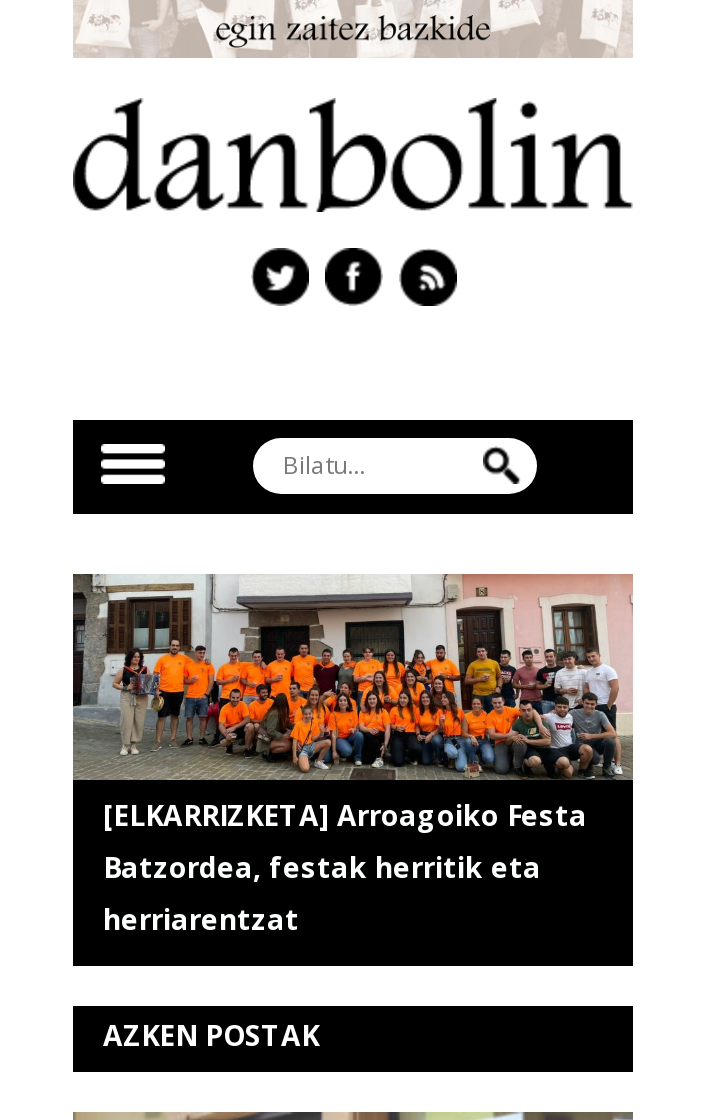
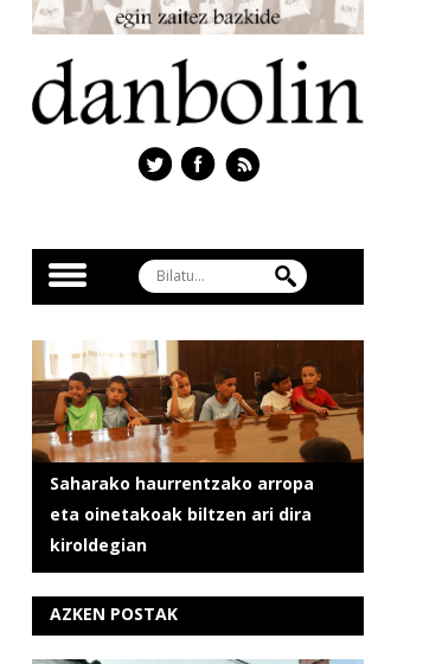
- [image]
- [ELKARRIZKETA] Arroagoiko Festa
- Batzordea, festak herritik eta
- herriarentzat
+ [image]
+ Saharako haurrentzako arropa
+ eta oinetakoak biltzen ari dira
+ kiroldegian
